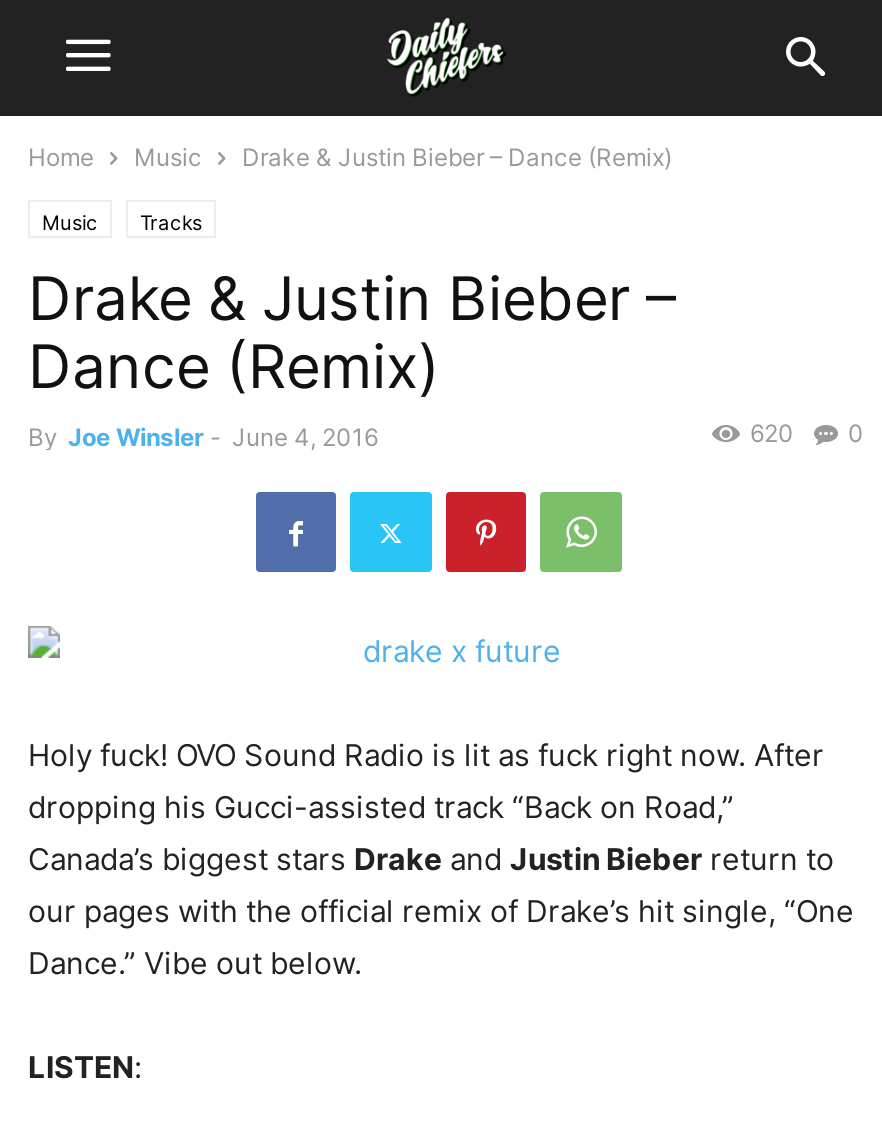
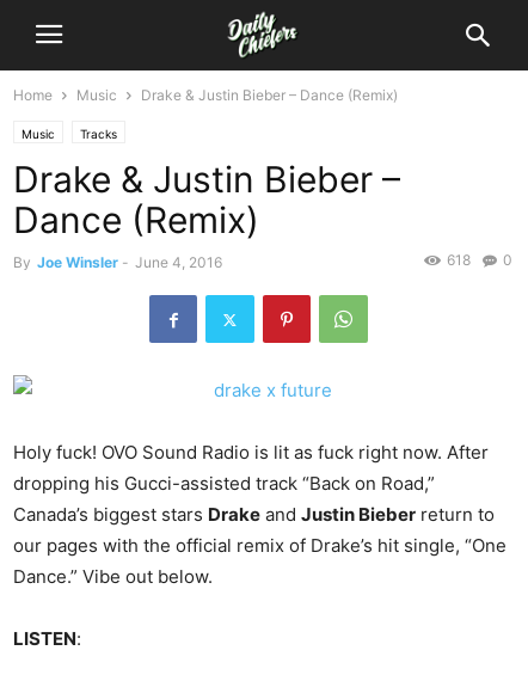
- 620 0
+ 618 0
